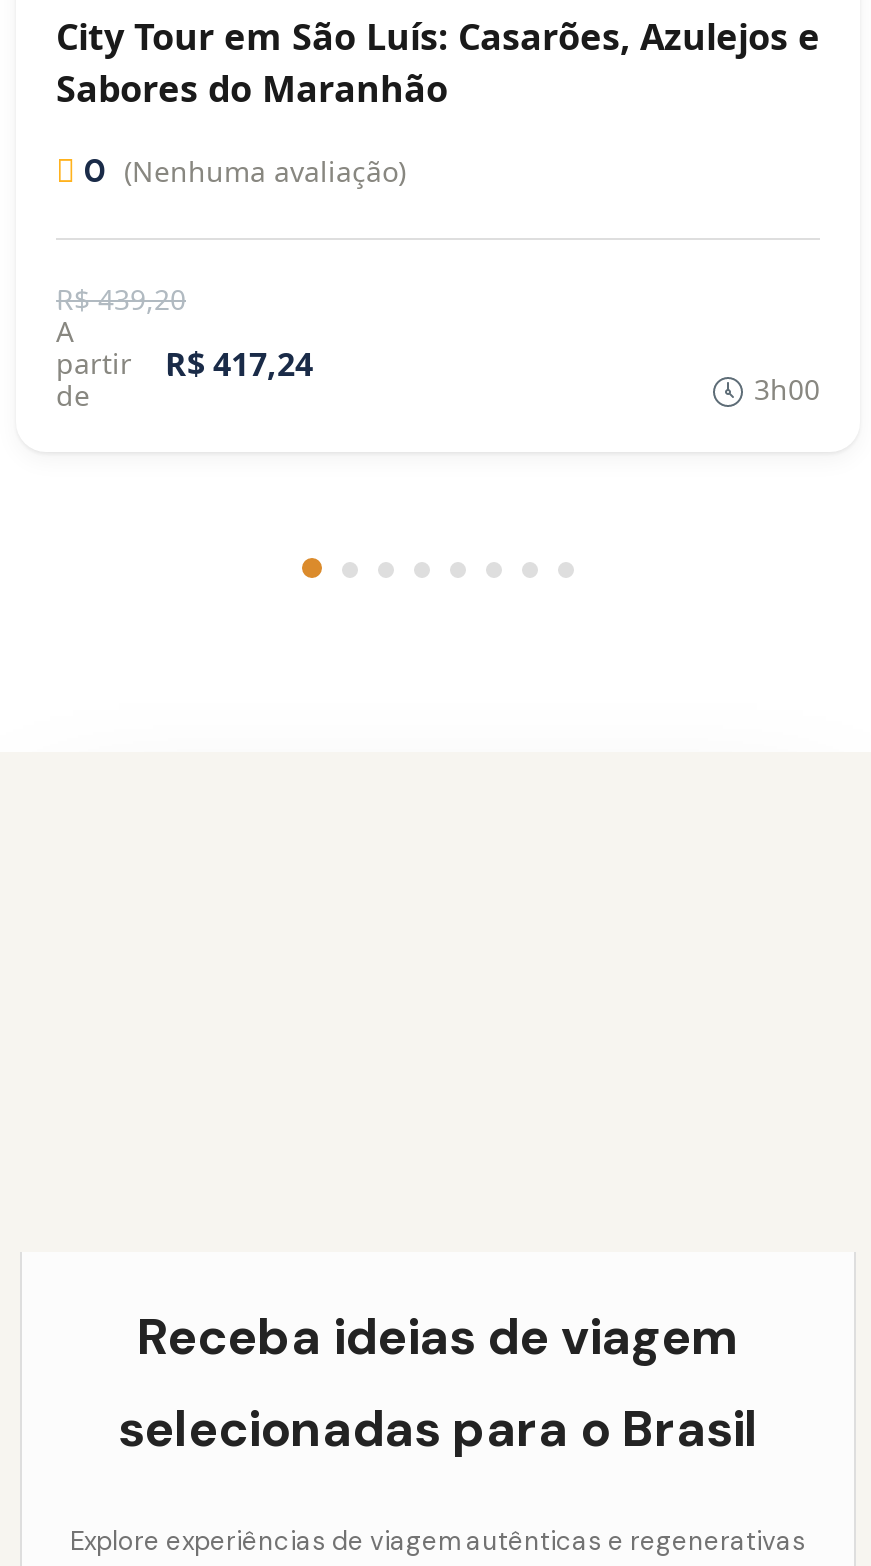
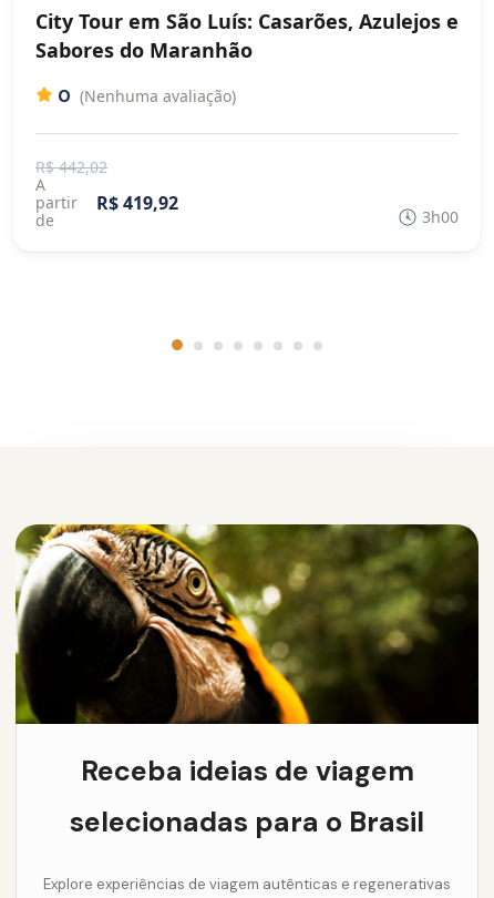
- R$ 439,20
+ R$ 442,02

- partir R$ 417,24
+ partir R$ 419,92

+ [image]
